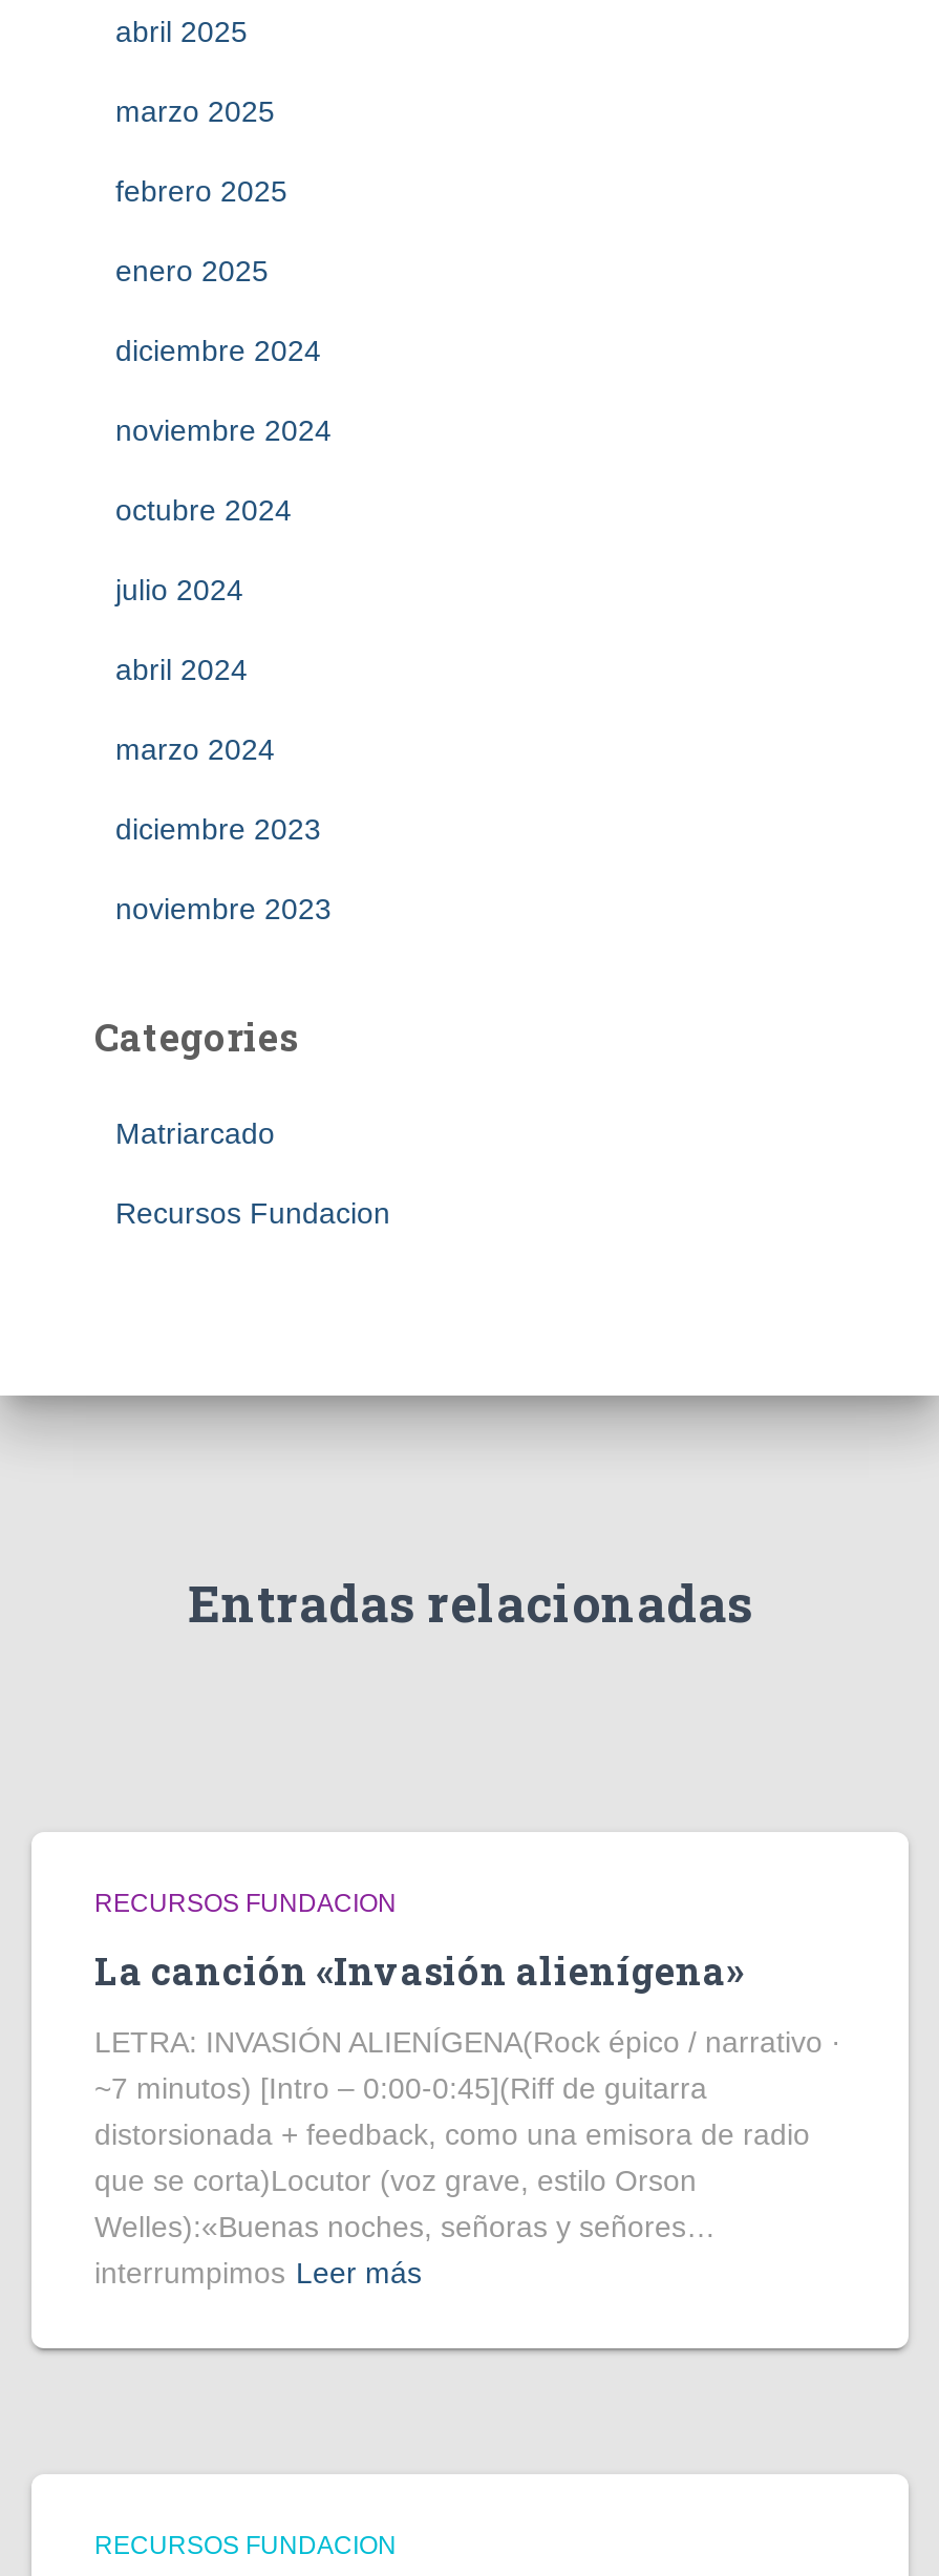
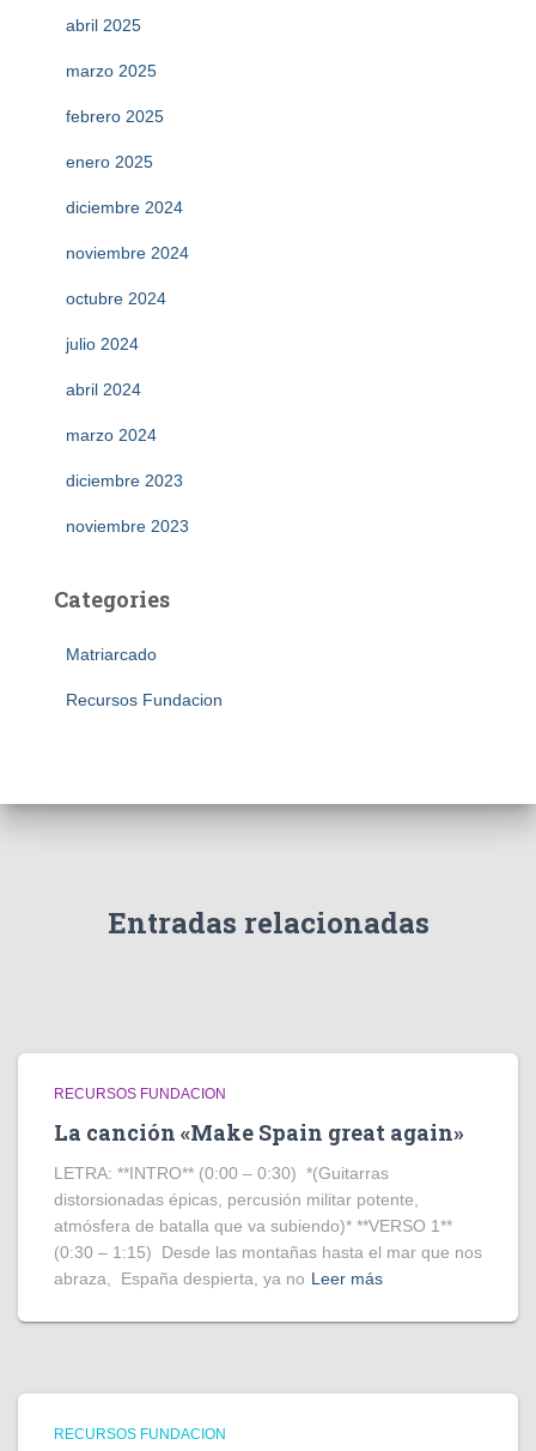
- La canción «Invasión alienígena»
+ La canción «Make Spain great again»

- LETRA: INVASIÓN ALIENÍGENA(Rock épico / narrativo ·
- ~7 minutos) [Intro – 0:00-0:45](Riff de guitarra
- distorsionada + feedback, como una emisora de radio
- que se corta)Locutor (voz grave, estilo Orson
- Welles):«Buenas noches, señoras y señores…
- interrumpimos Leer más
+ LETRA: **INTRO** (0:00 – 0:30) *(Guitarras
+ distorsionadas épicas, percusión militar potente,
+ atmósfera de batalla que va subiendo)* **VERSO 1**
+ (0:30 – 1:15) Desde las montañas hasta el mar que nos
+ abraza, España despierta, ya no Leer más
